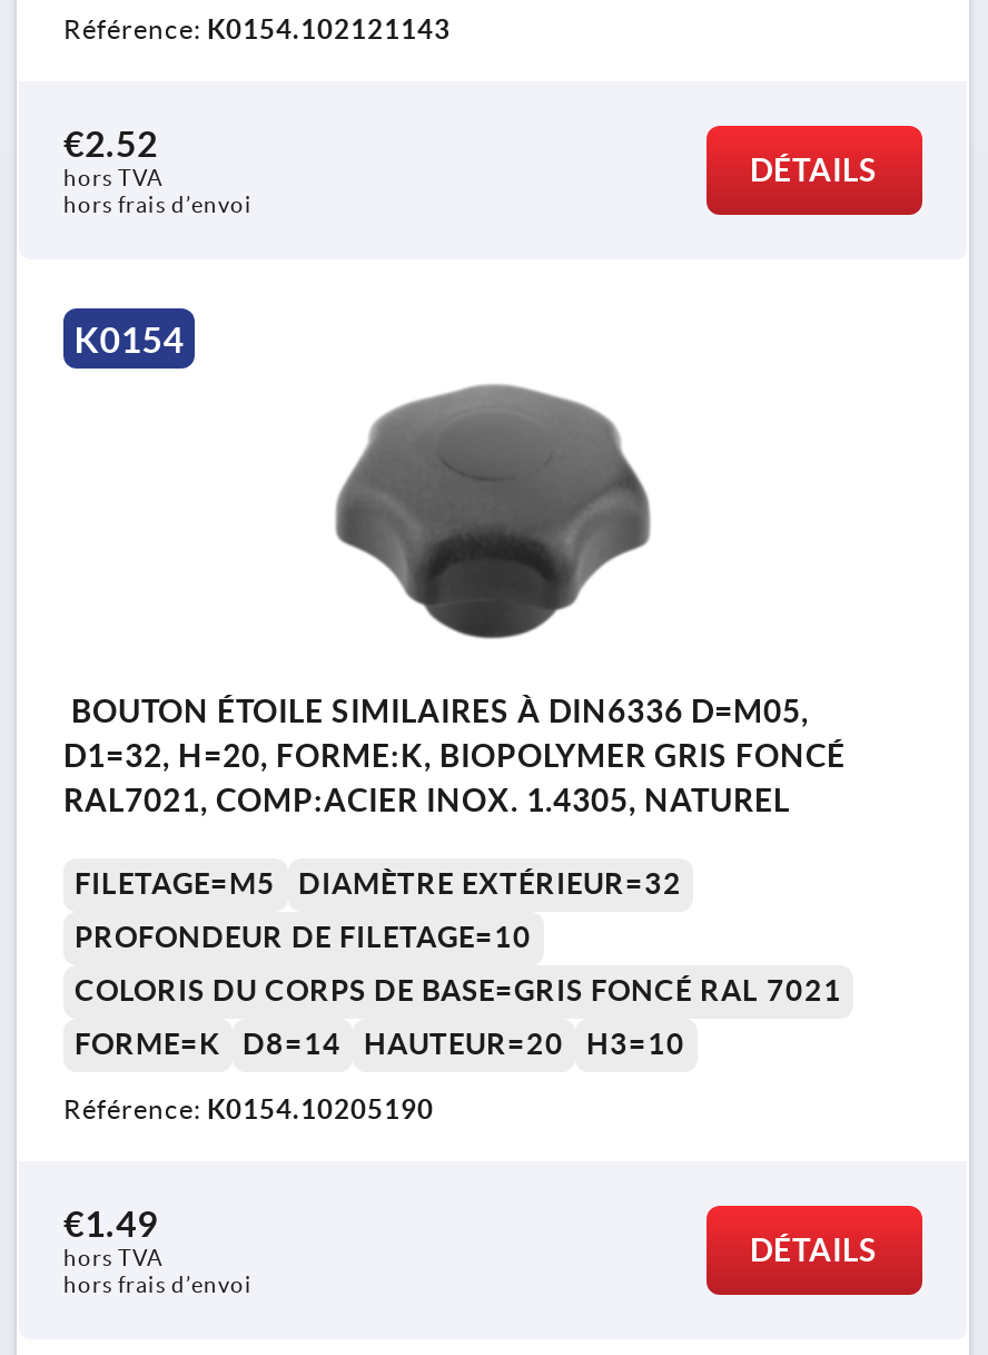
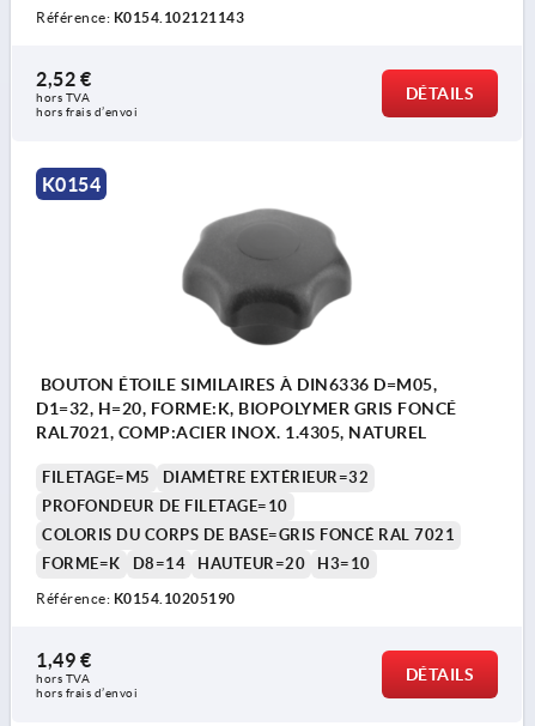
- €2.52
+ 2,52 €

- €1.49
+ 1,49 €
